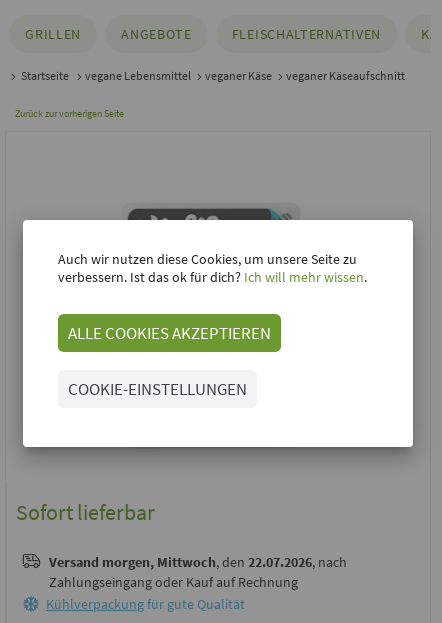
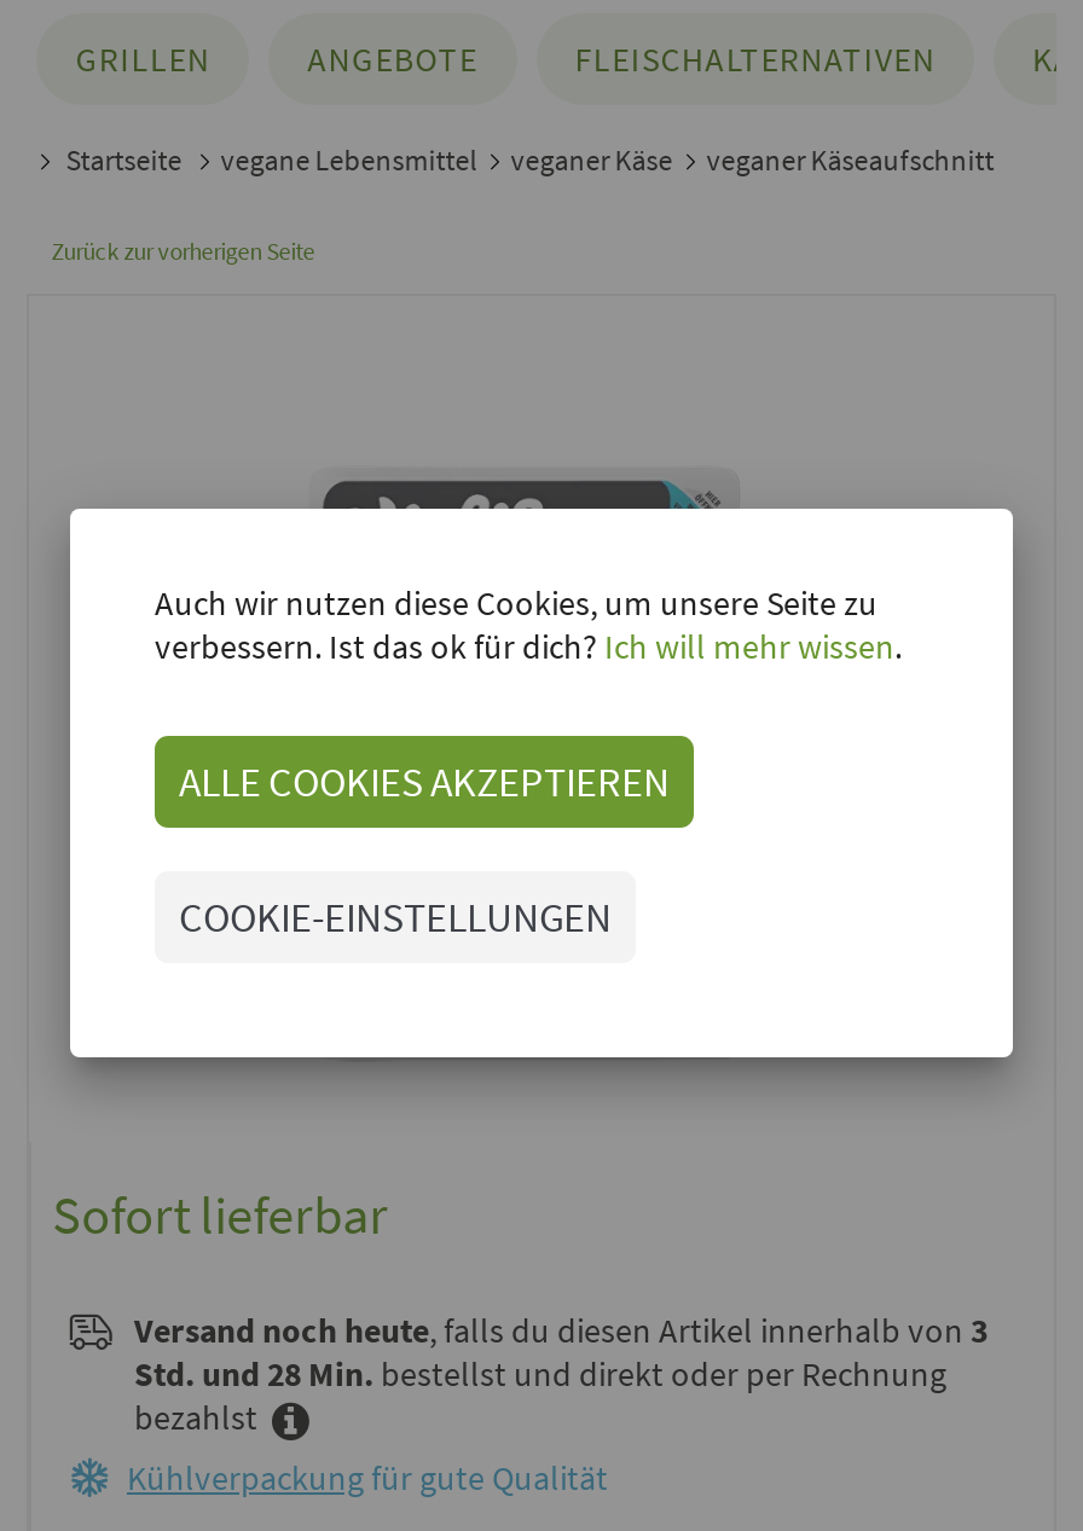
- Versand morgen, Mittwoch, den 22.07.2026, nach
- Zahlungseingang oder Kauf auf Rechnung
+ Versand noch heute, falls du diesen Artikel innerhalb von 3
+ Std. und 28 Min. bestellst und direkt oder per Rechnung
+ bezahlst
